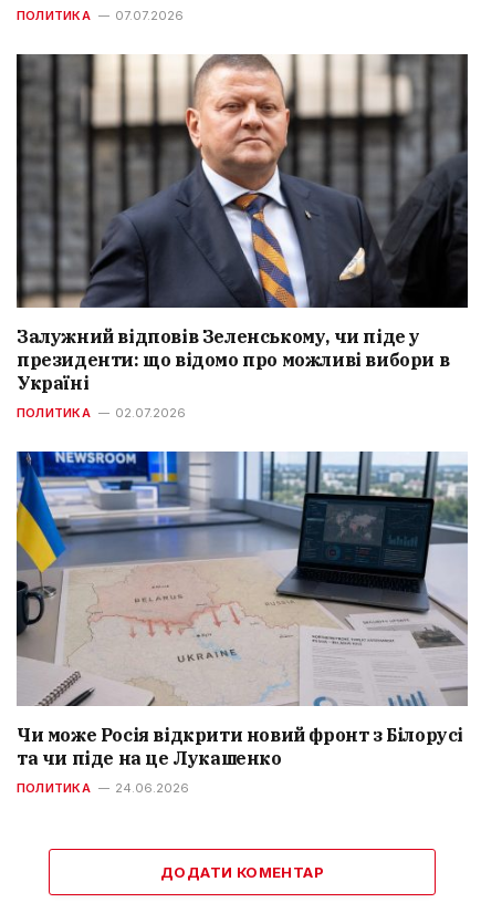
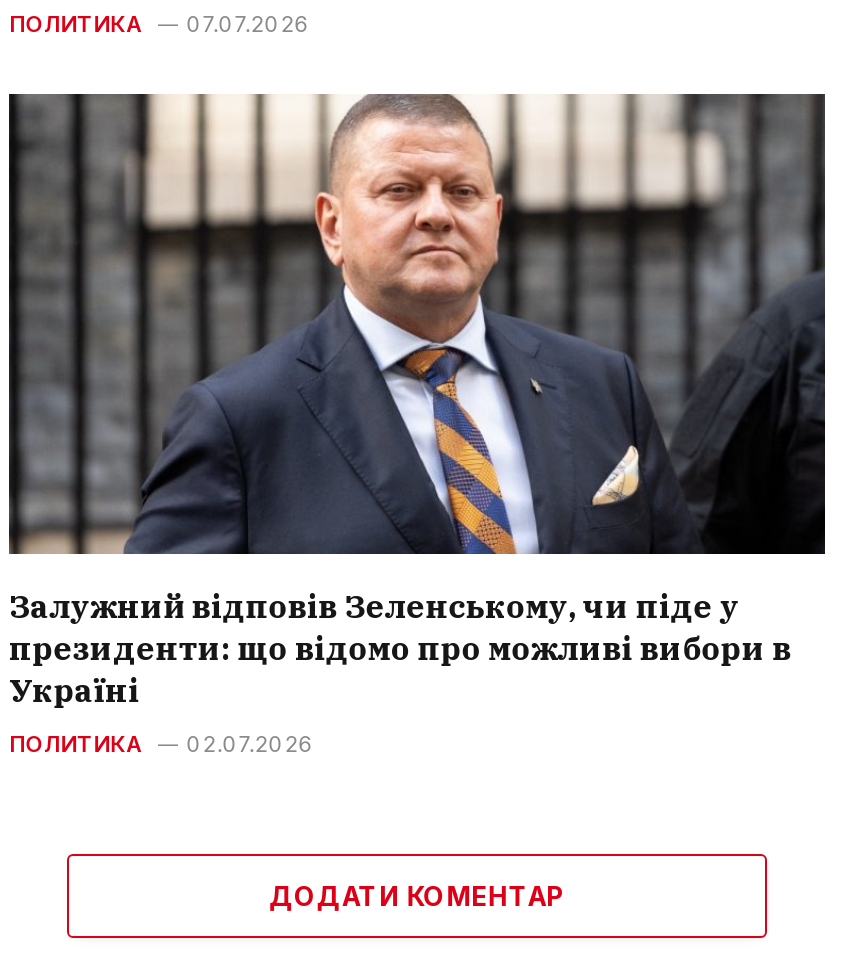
- [image]
- Чи може Росія відкрити новий фронт з Білорусі
- та чи піде на це Лукашенко
- ПОЛИТИКА
- 24.06.2026
